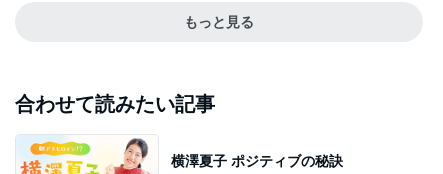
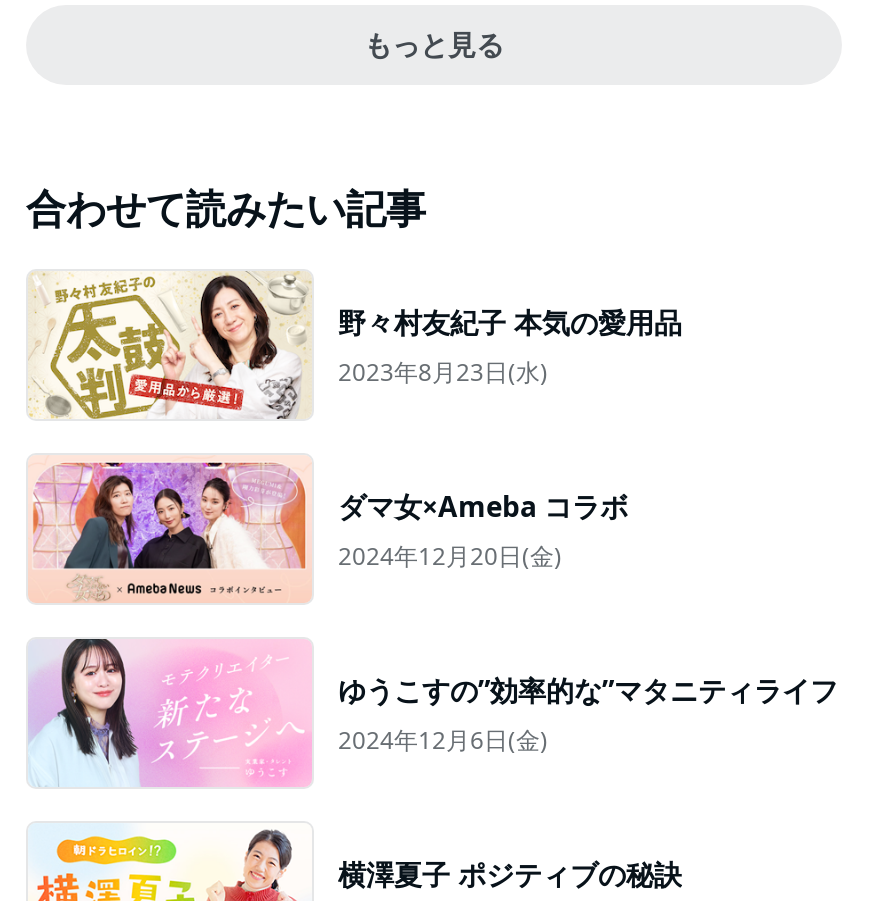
+ [image]
+ 野々村友紀子 本気の愛用品
+ 2023年8月23日(水)

+ [image]
+ ダマ女×Ameba コラボ
+ 2024年12月20日(金)

+ [image]
+ ゆうこすの”効率的な”マタニティライフ
+ 2024年12月6日(金)
